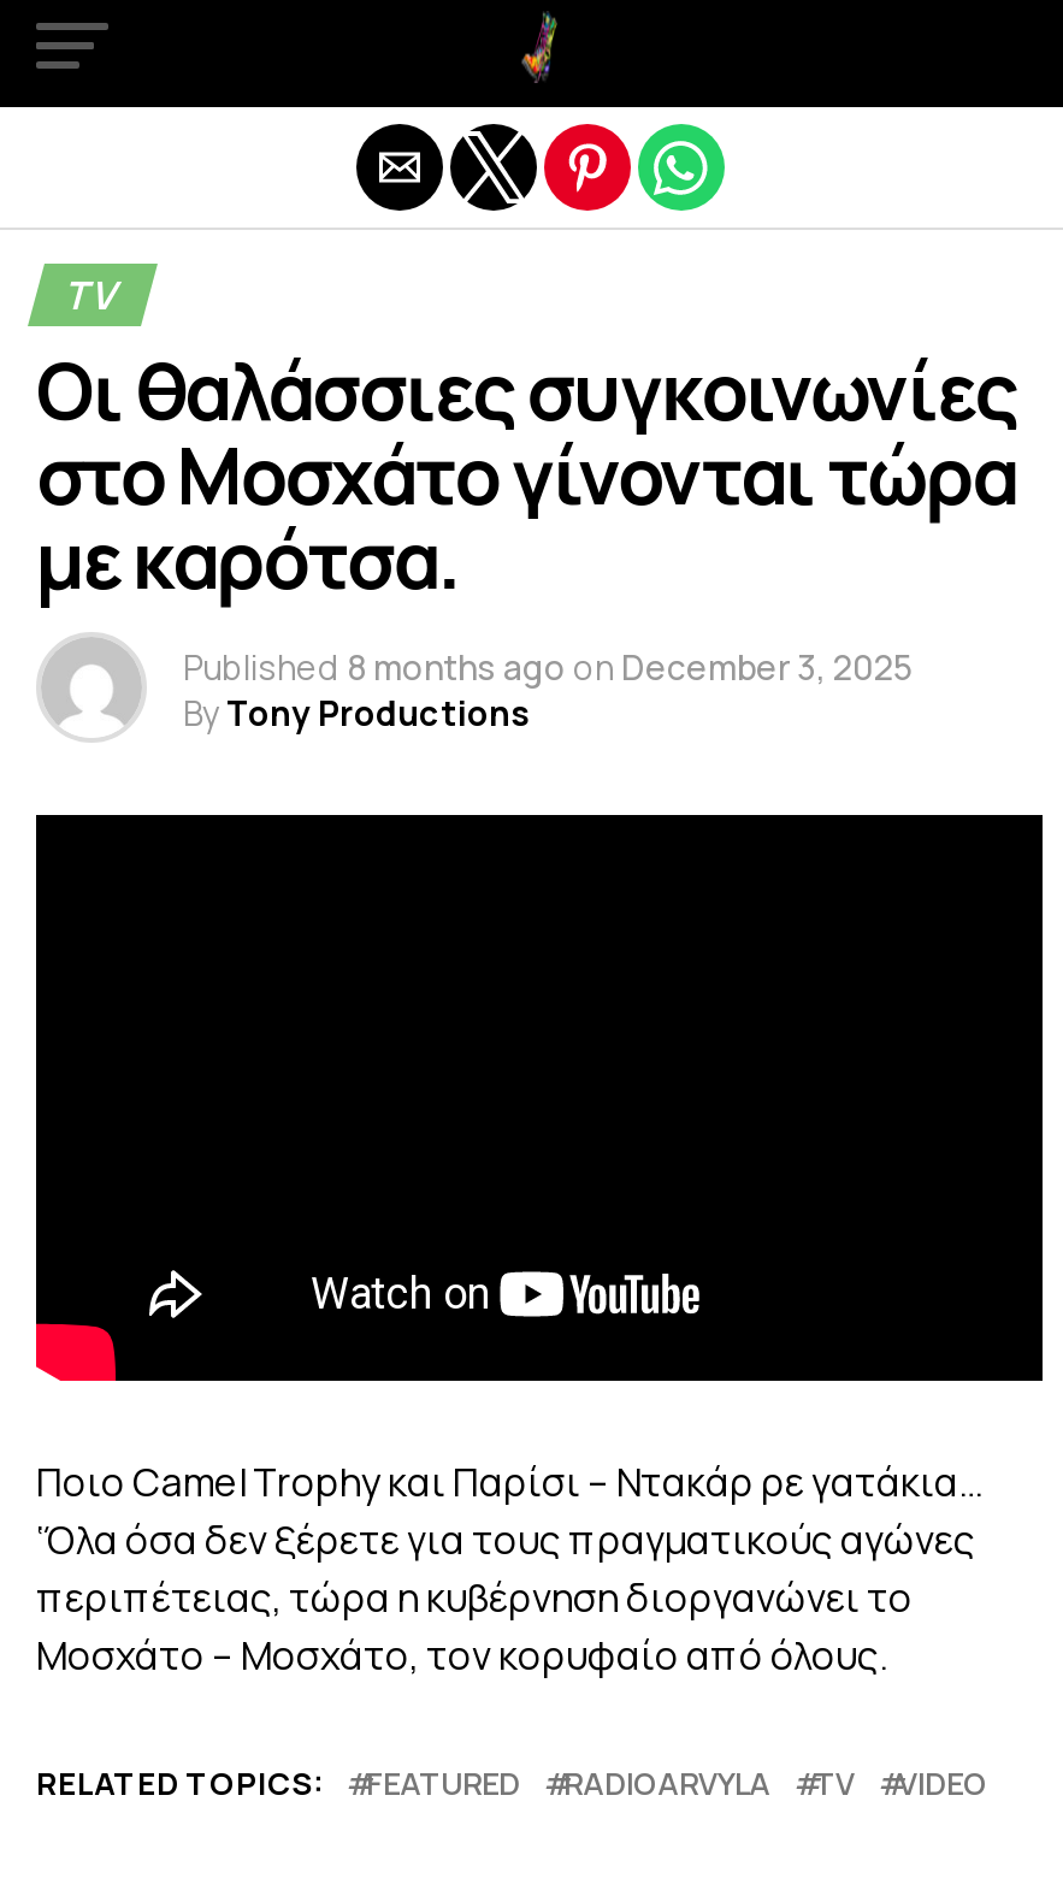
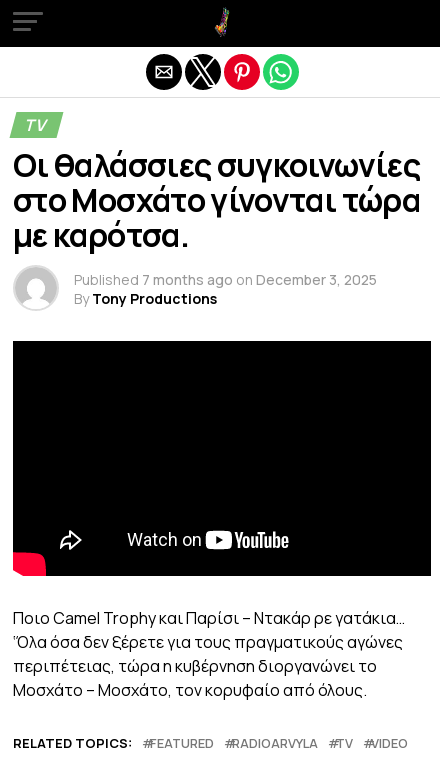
- Published 8 months ago on December 3, 2025
+ Published 7 months ago on December 3, 2025
